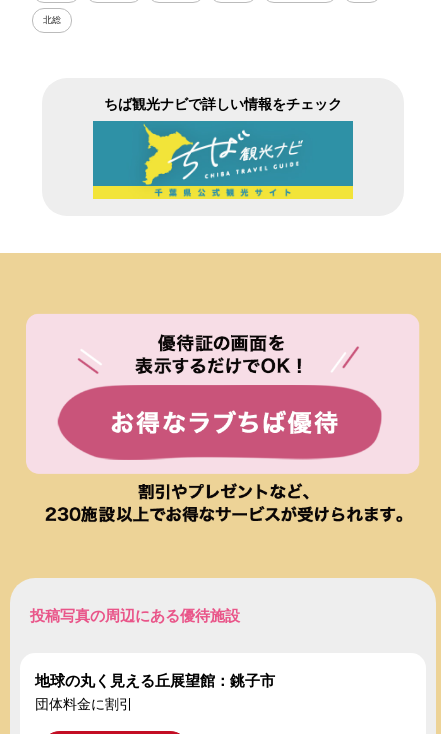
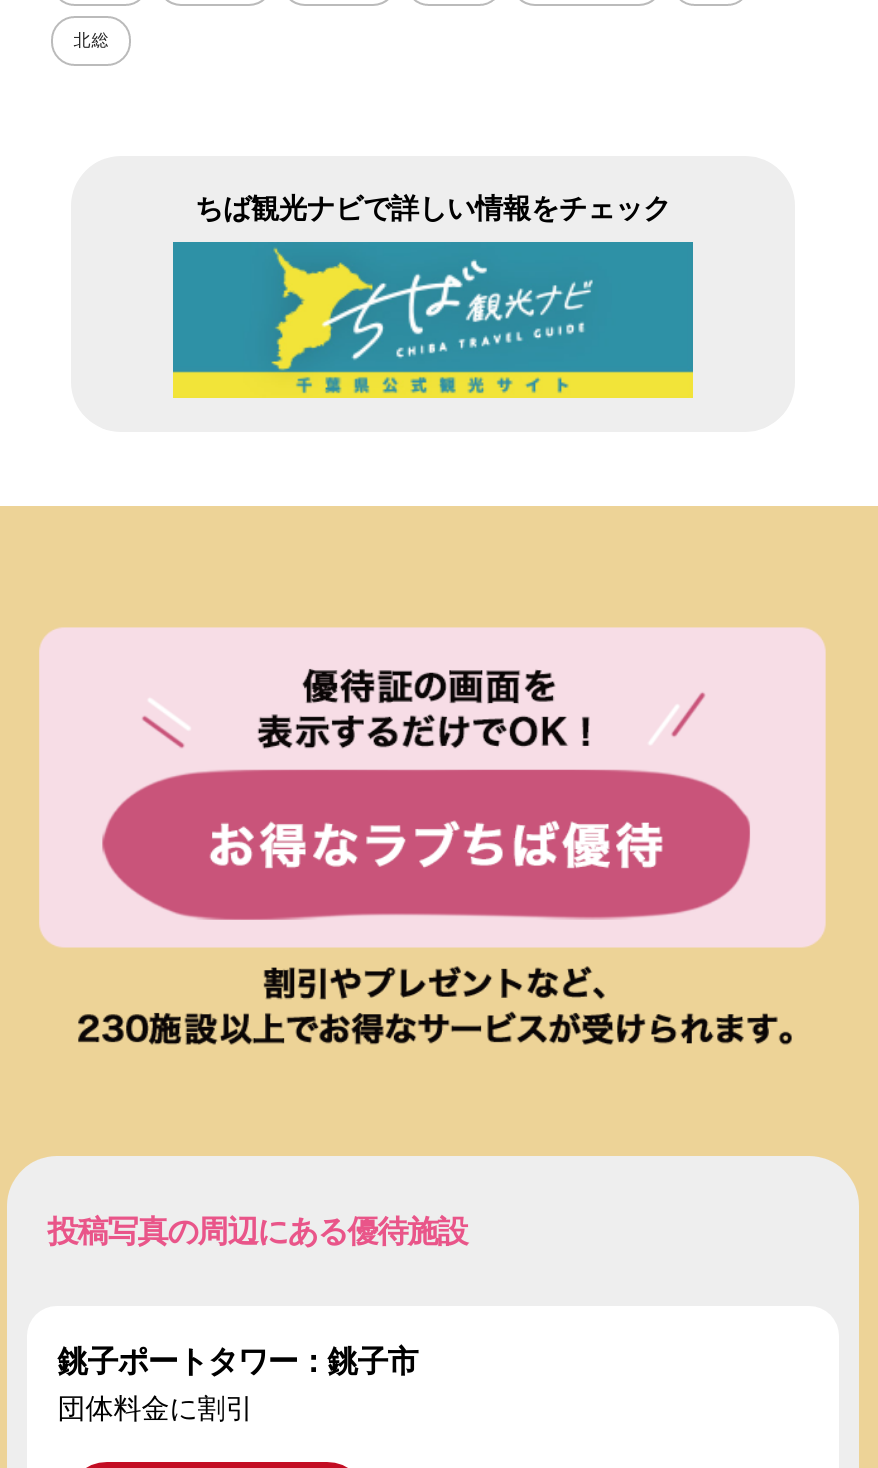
- 地球の丸く見える丘展望館：銚子市
+ 銚子ポートタワー：銚子市
